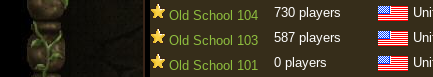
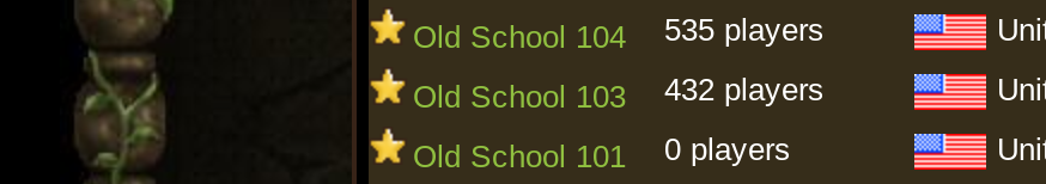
- Old School 104 730 players
+ Old School 104 535 players

- Old School 103 587 players
+ Old School 103 432 players
